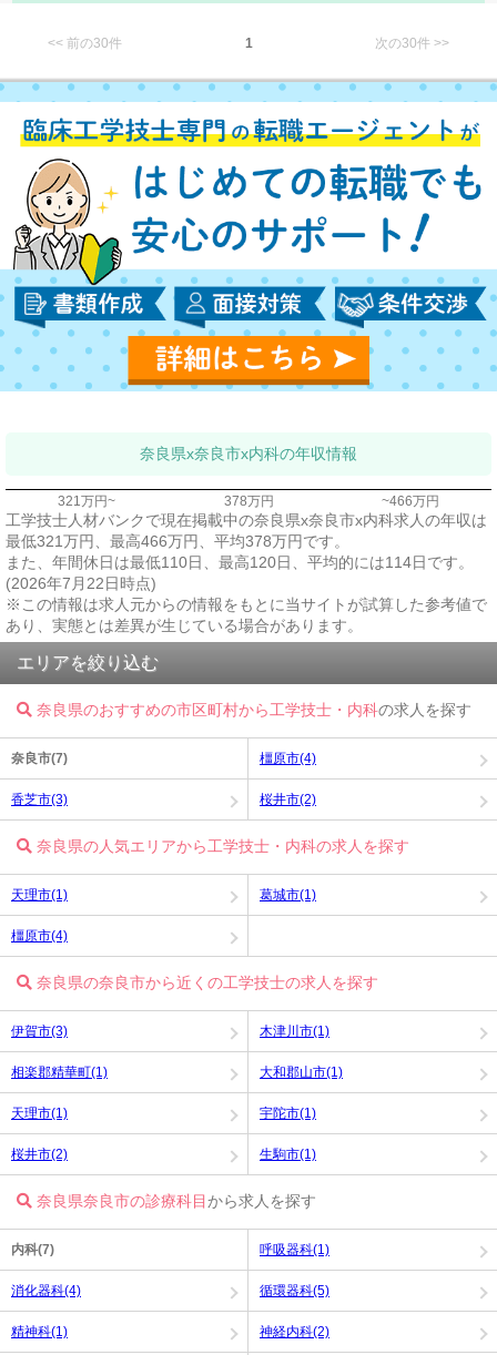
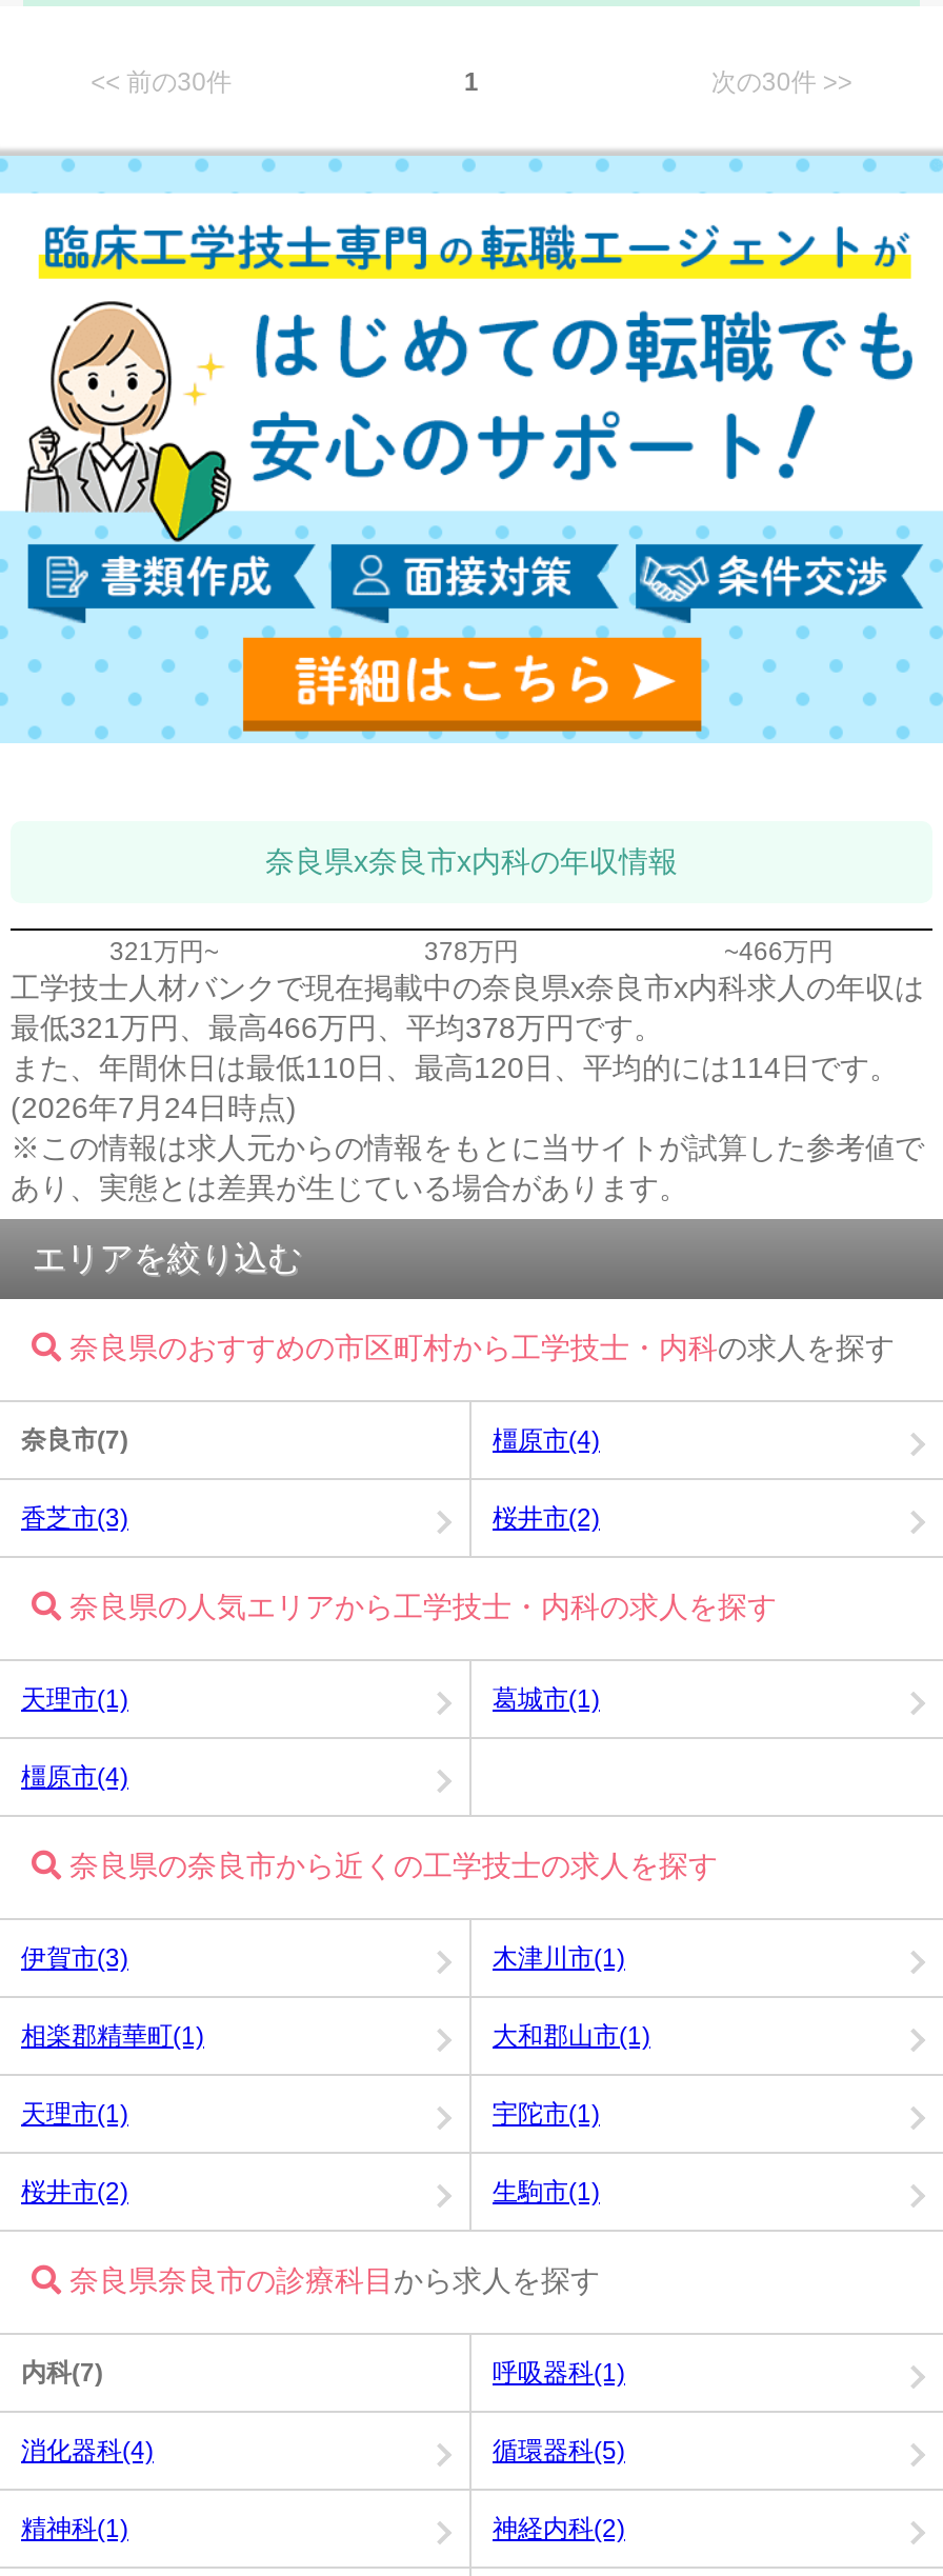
- (2026年7月22日時点)
+ (2026年7月24日時点)
